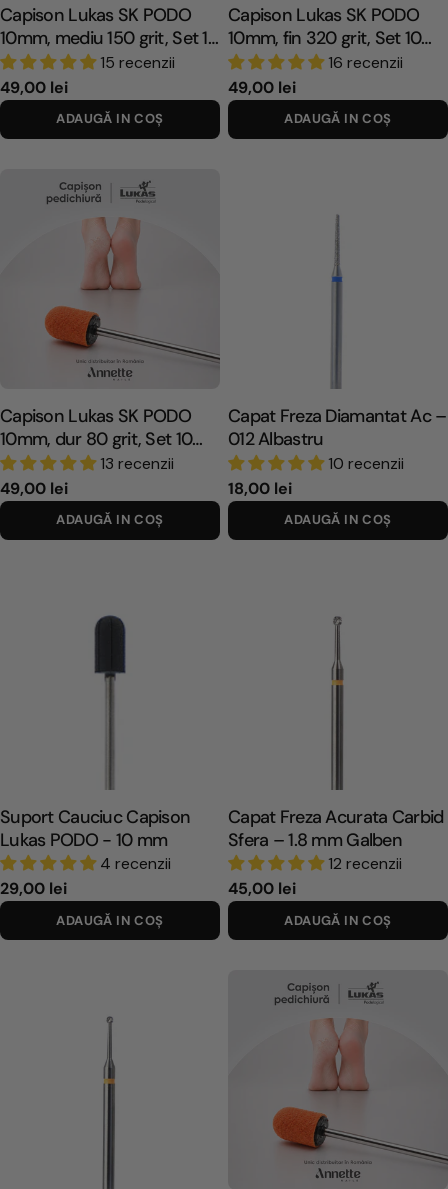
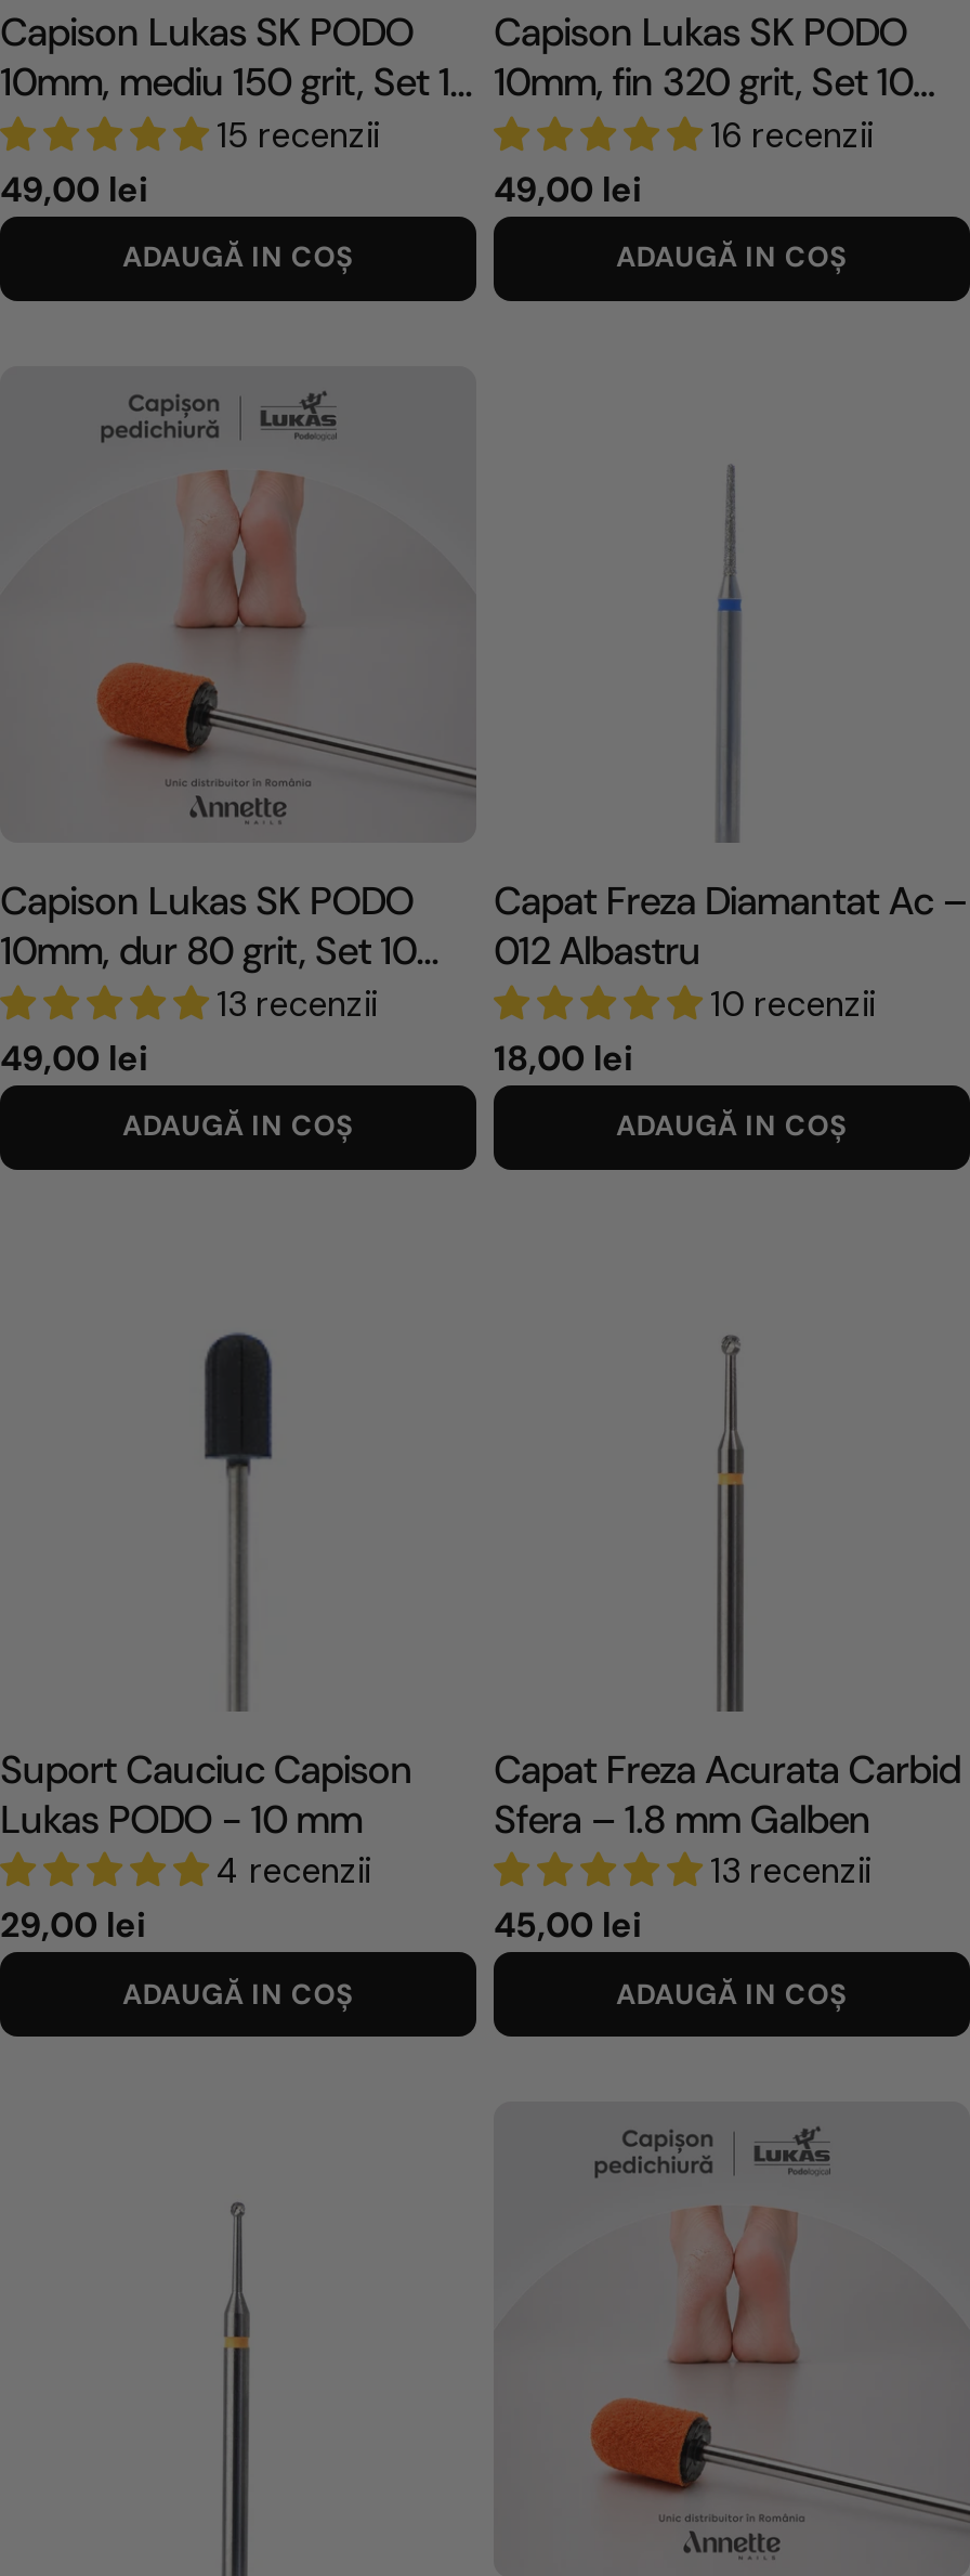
- 12 recenzii
+ 13 recenzii
